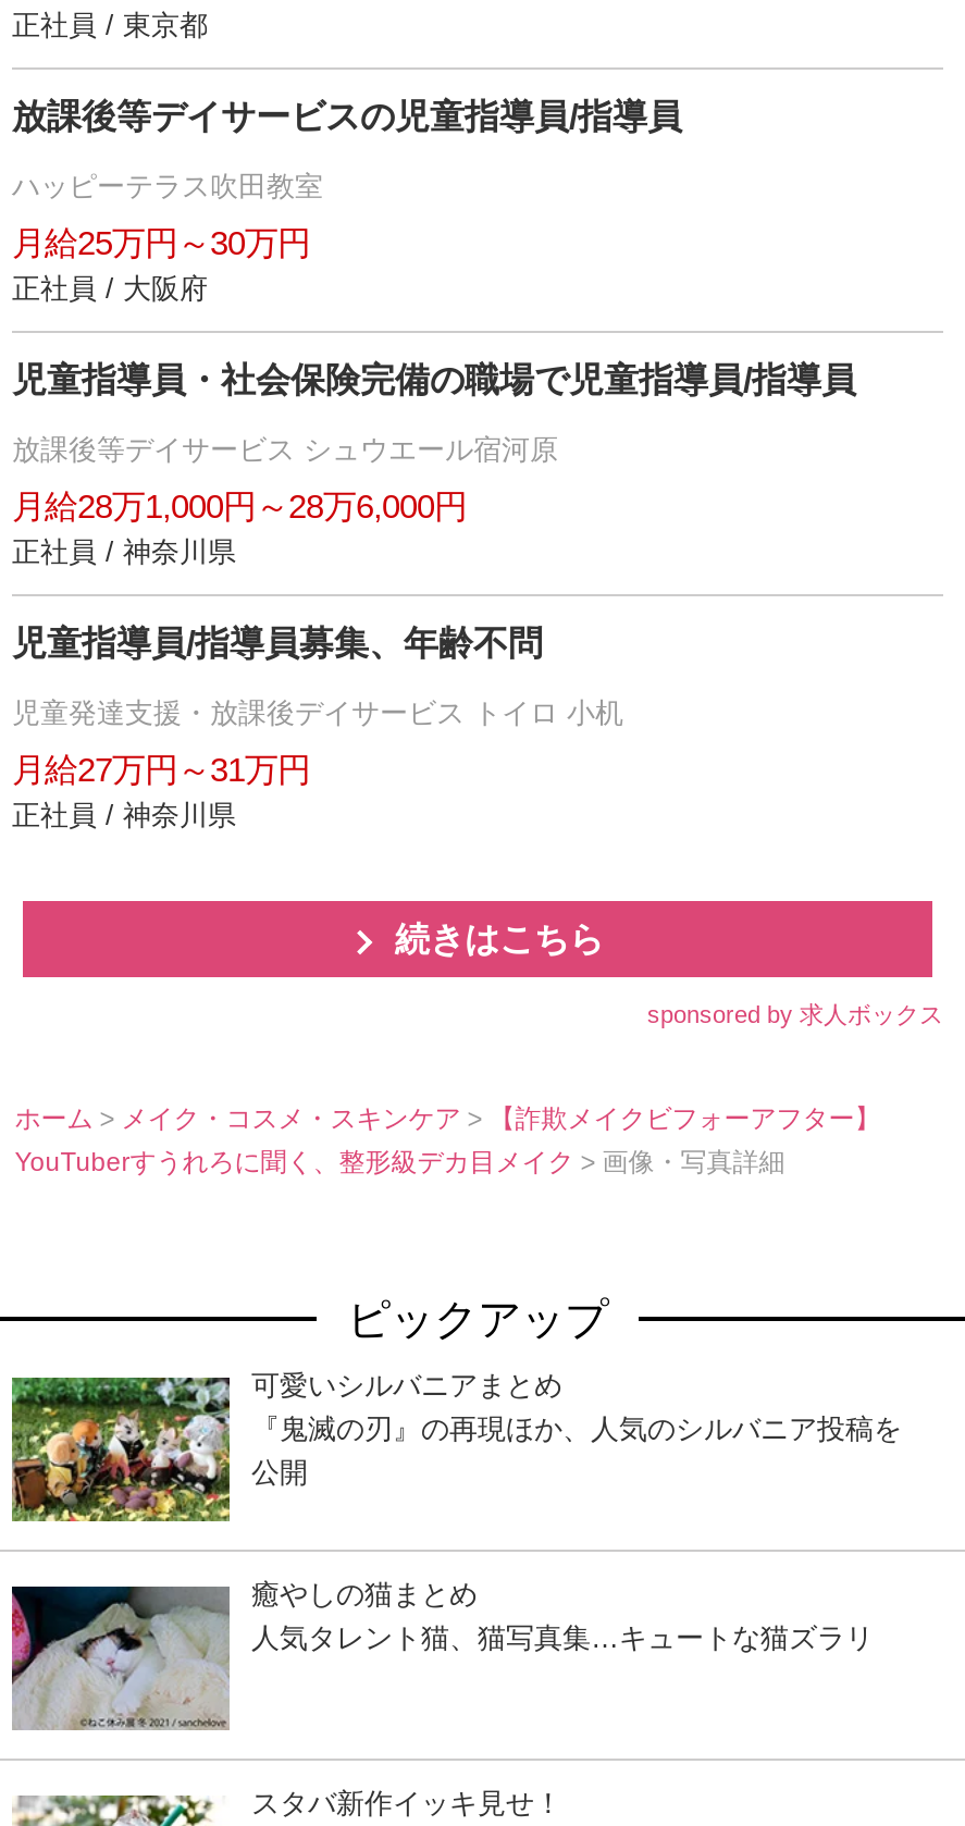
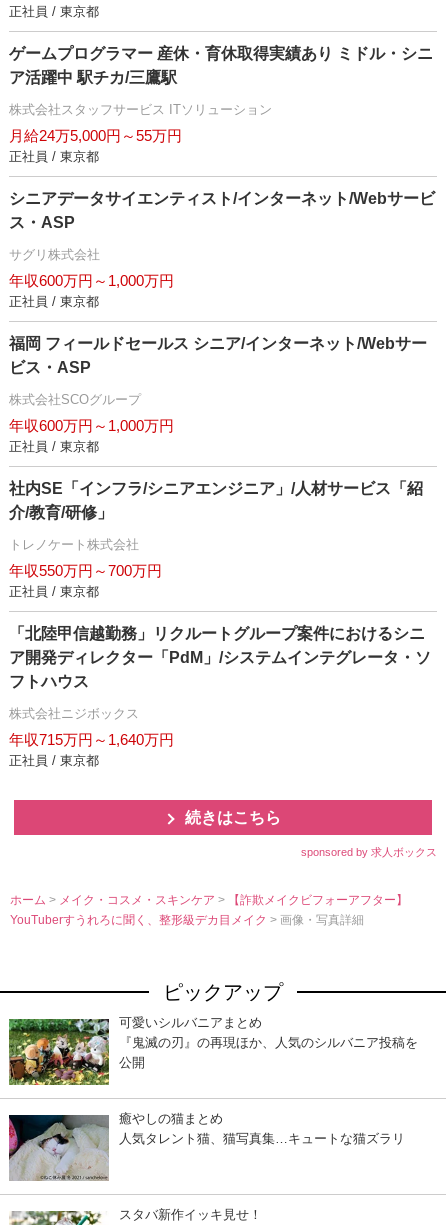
- 放課後等デイサービスの児童指導員/指導員
- ハッピーテラス吹田教室
- 月給25万円～30万円
- 正社員 / 大阪府
- 児童指導員・社会保険完備の職場で児童指導員/指導員
- 放課後等デイサービス シュウエール宿河原
- 月給28万1,000円～28万6,000円
- 正社員 / 神奈川県
- 児童指導員/指導員募集、年齢不問
- 児童発達支援・放課後デイサービス トイロ 小机
- 月給27万円～31万円
- 正社員 / 神奈川県
+ ゲームプログラマー 産休・育休取得実績あり ミドル・シニ
+ ア活躍中 駅チカ/三鷹駅
+ 株式会社スタッフサービス ITソリューション
+ 月給24万5,000円～55万円
+ 正社員 / 東京都
+ シニアデータサイエンティスト/インターネット/Webサービ
+ ス・ASP
+ サグリ株式会社
+ 年収600万円～1,000万円
+ 正社員 / 東京都
+ 福岡 フィールドセールス シニア/インターネット/Webサー
+ ビス・ASP
+ 株式会社SCOグループ
+ 年収600万円～1,000万円
+ 正社員 / 東京都
+ 社内SE「インフラ/シニアエンジニア」/人材サービス「紹
+ 介/教育/研修」
+ トレノケート株式会社
+ 年収550万円～700万円
+ 正社員 / 東京都
+ 「北陸甲信越勤務」リクルートグループ案件におけるシニ
+ ア開発ディレクター「PdM」/システムインテグレータ・ソ
+ フトハウス
+ 株式会社ニジボックス
+ 年収715万円～1,640万円
+ 正社員 / 東京都
